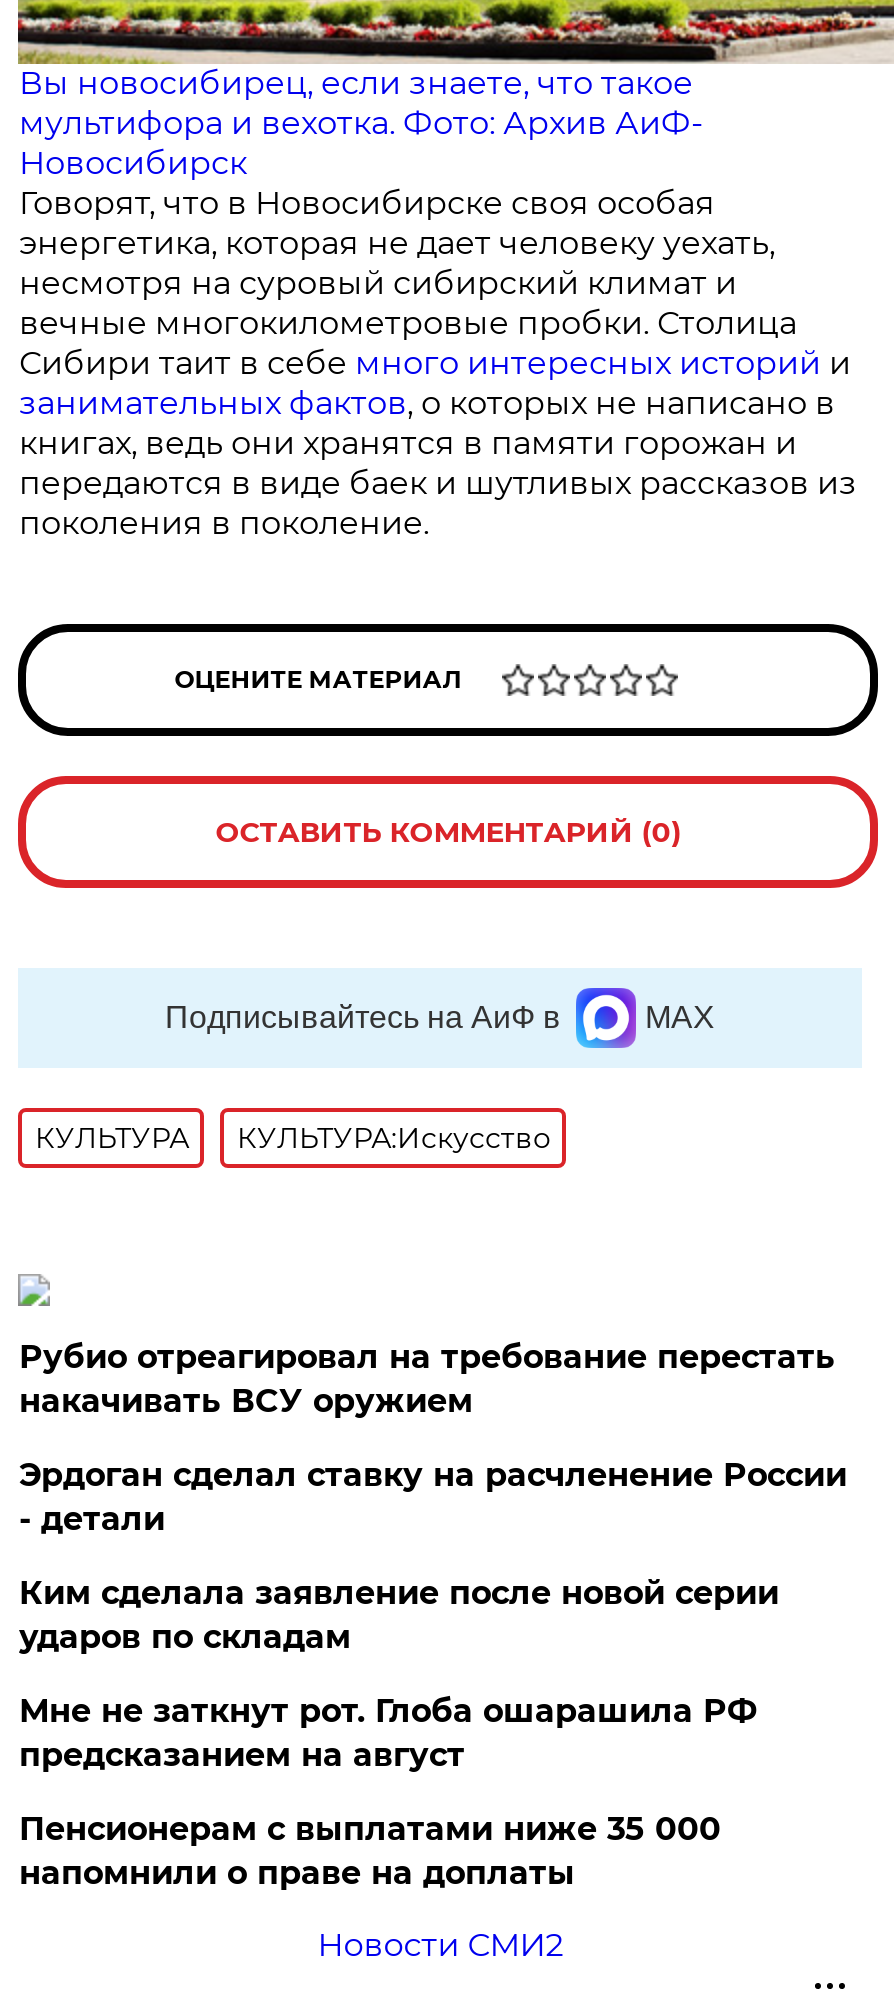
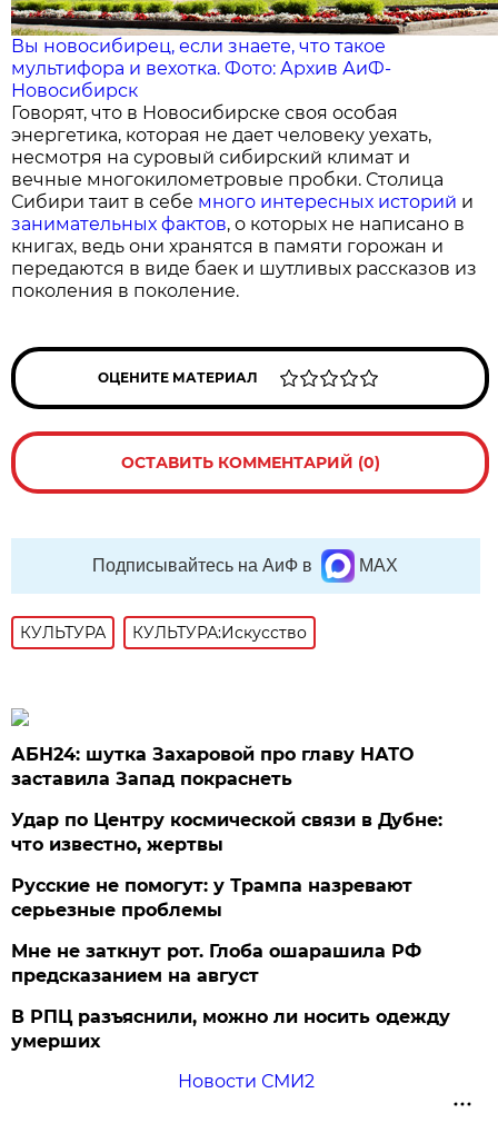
- Рубио отреагировал на требование перестать
- накачивать ВСУ оружием
+ АБН24: шутка Захаровой про главу НАТО
+ заставила Запад покраснеть

- Эрдоган сделал ставку на расчленение России
- - детали
+ Удар по Центру космической связи в Дубне:
+ что известно, жертвы

- Ким сделала заявление после новой серии
- ударов по складам
+ Русские не помогут: у Трампа назревают
+ серьезные проблемы

- Пенсионерам с выплатами ниже 35 000
- напомнили о праве на доплаты
+ В РПЦ разъяснили, можно ли носить одежду
+ умерших
